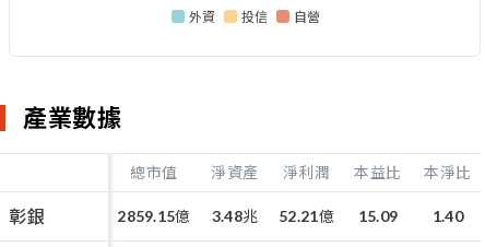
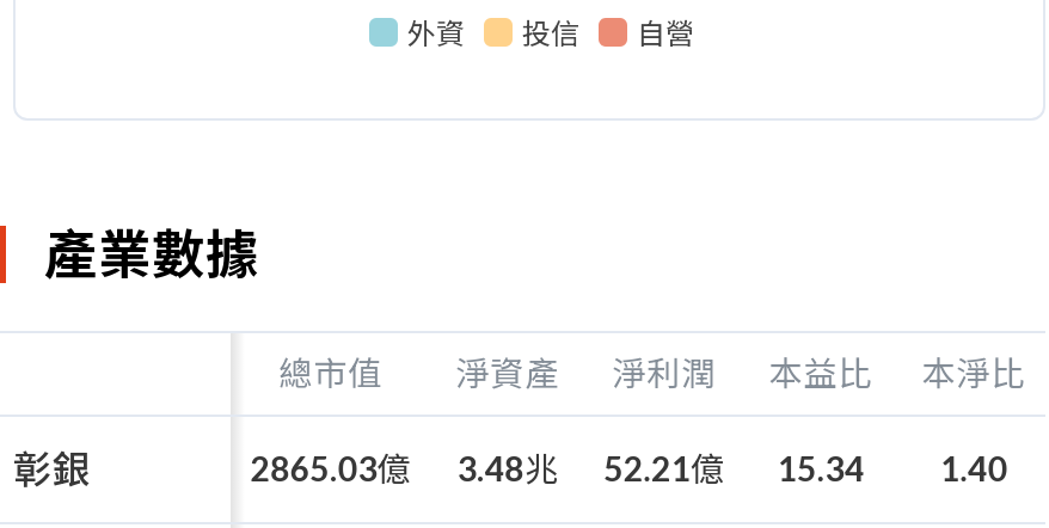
- 2859.15億
+ 2865.03億

- 15.09
+ 15.34
